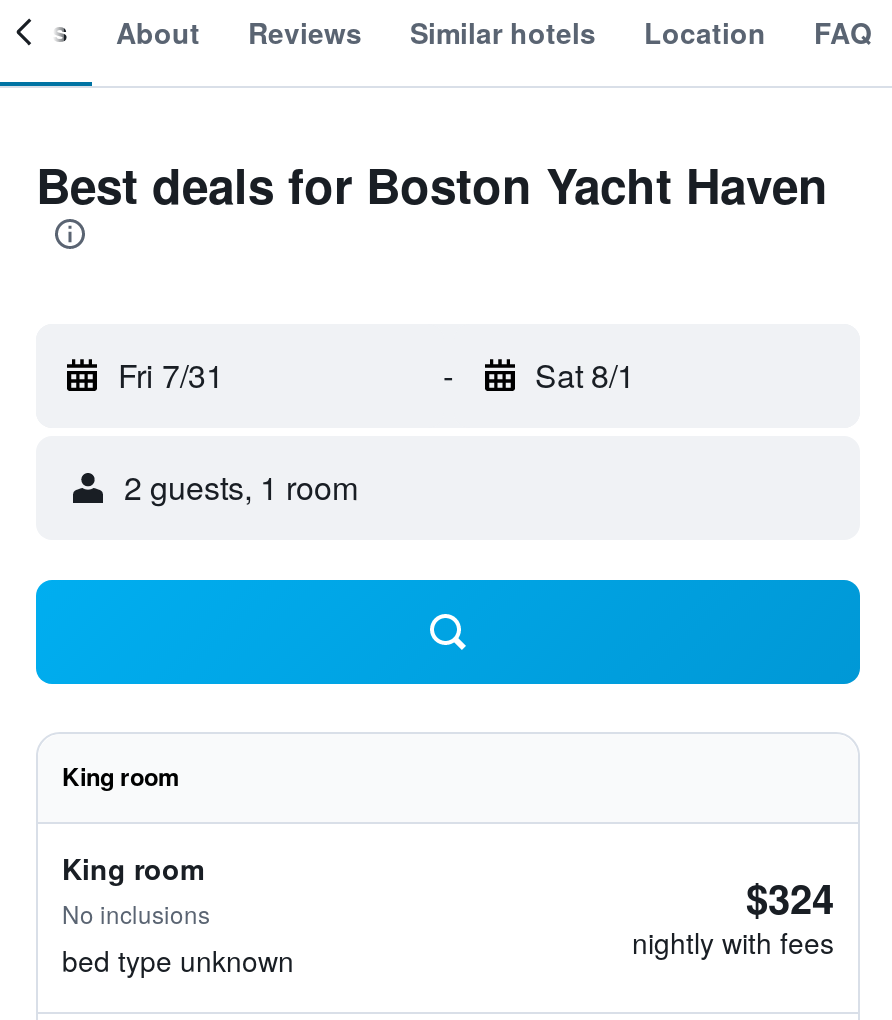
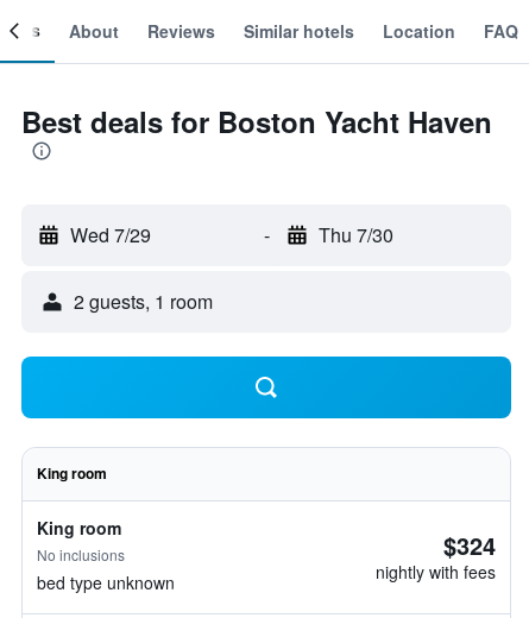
- Fri 7/31
+ Wed 7/29

- Sat 8/1
+ Thu 7/30
